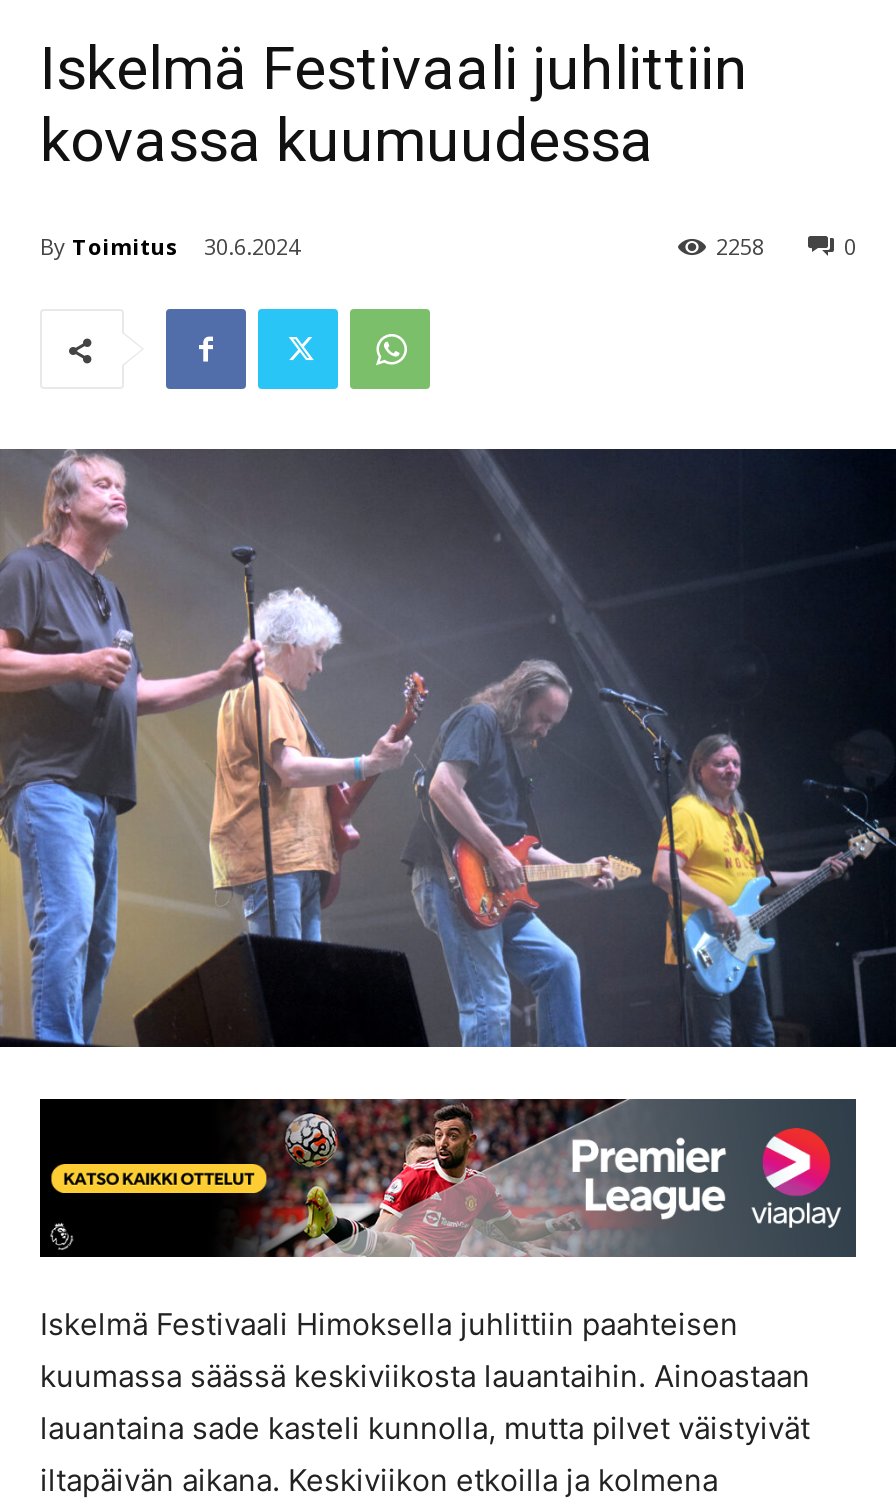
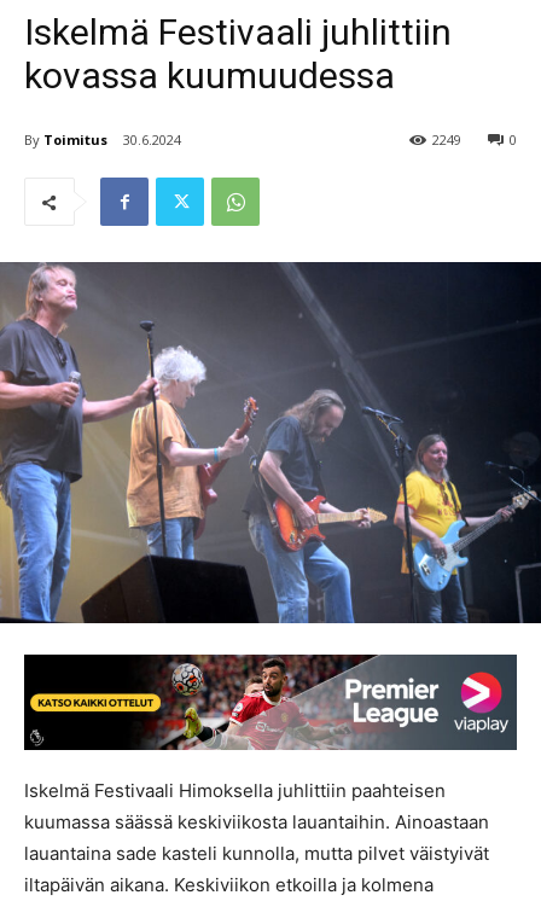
- 2258
+ 2249
